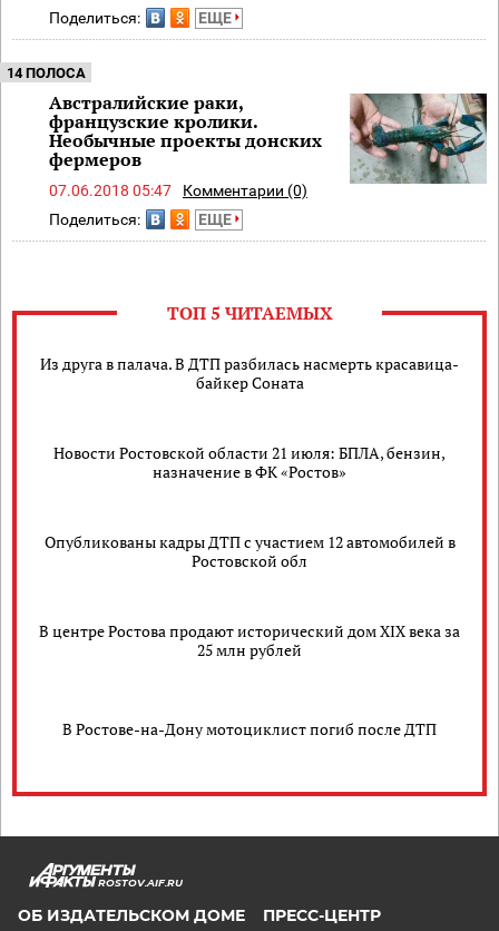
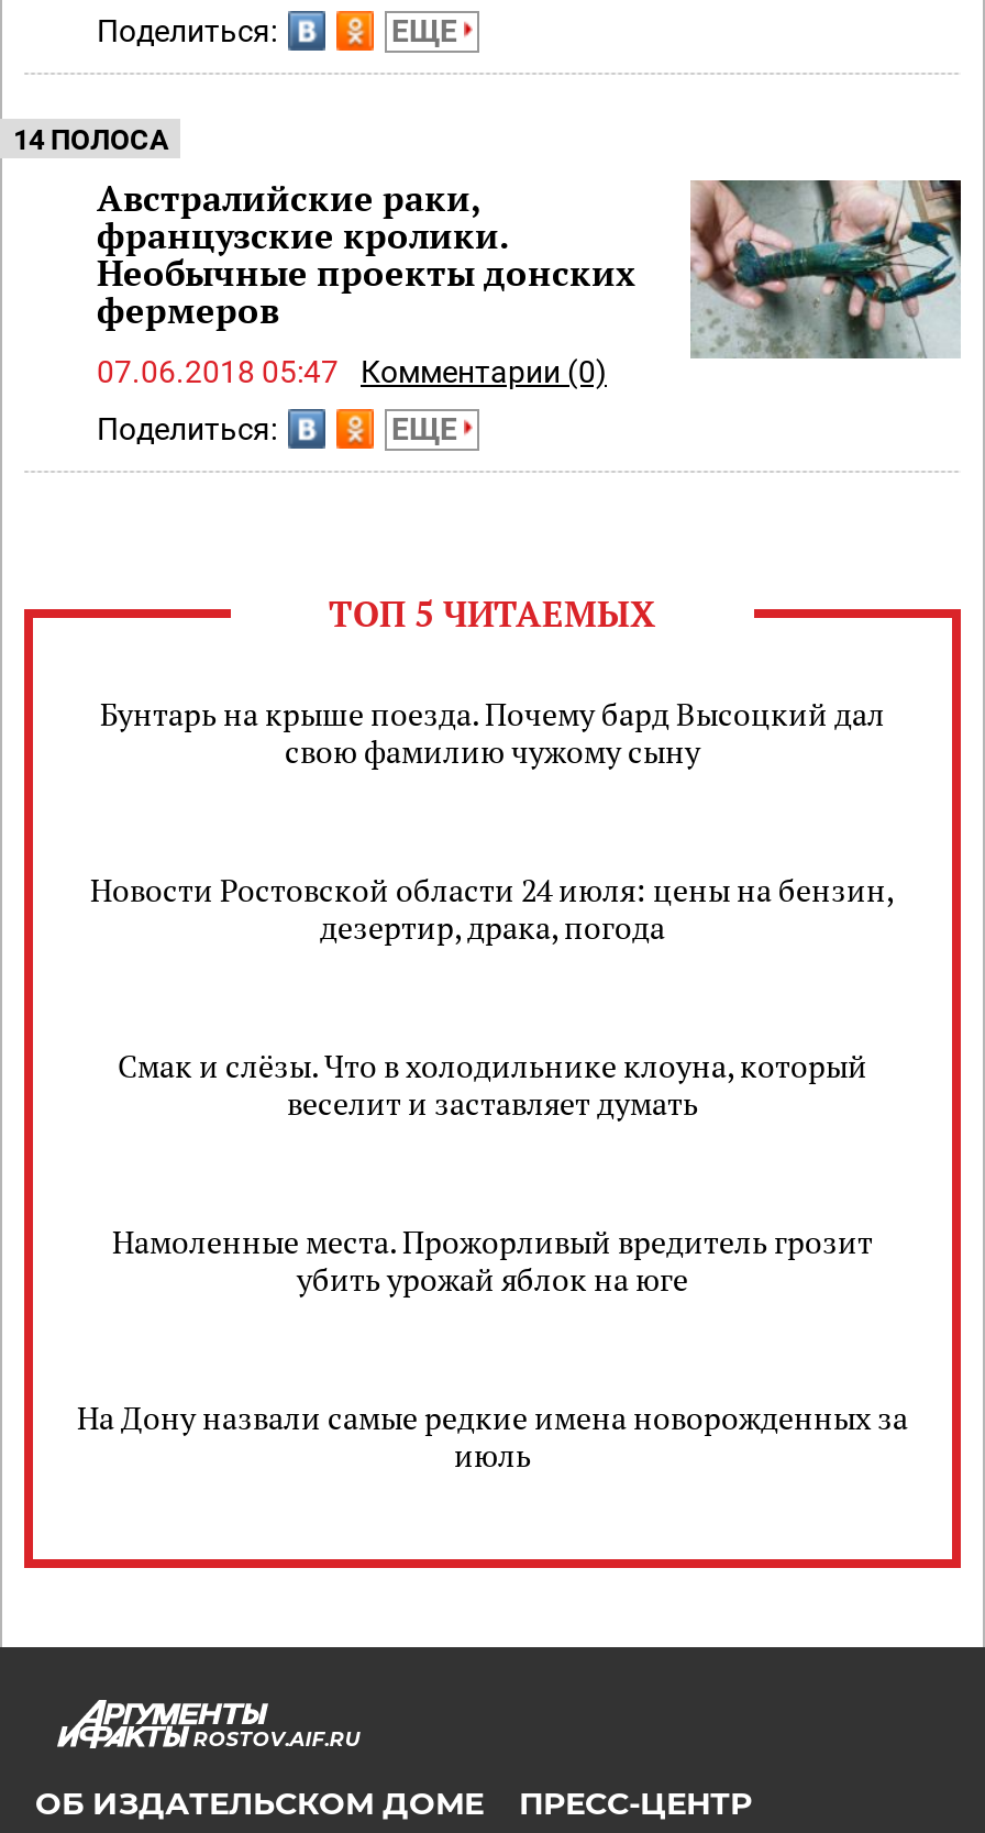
- Из друга в палача. В ДТП разбилась насмерть красавица-
- байкер Соната
+ Бунтарь на крыше поезда. Почему бард Высоцкий дал
+ свою фамилию чужому сыну

- Новости Ростовской области 21 июля: БПЛА, бензин,
- назначение в ФК «Ростов»
+ Новости Ростовской области 24 июля: цены на бензин,
+ дезертир, драка, погода

- Опубликованы кадры ДТП с участием 12 автомобилей в
- Ростовской обл
+ Смак и слёзы. Что в холодильнике клоуна, который
+ веселит и заставляет думать

- В центре Ростова продают исторический дом XIX века за
- 25 млн рублей
+ Намоленные места. Прожорливый вредитель грозит
+ убить урожай яблок на юге

- В Ростове-на-Дону мотоциклист погиб после ДТП
+ На Дону назвали самые редкие имена новорожденных за
+ июль
